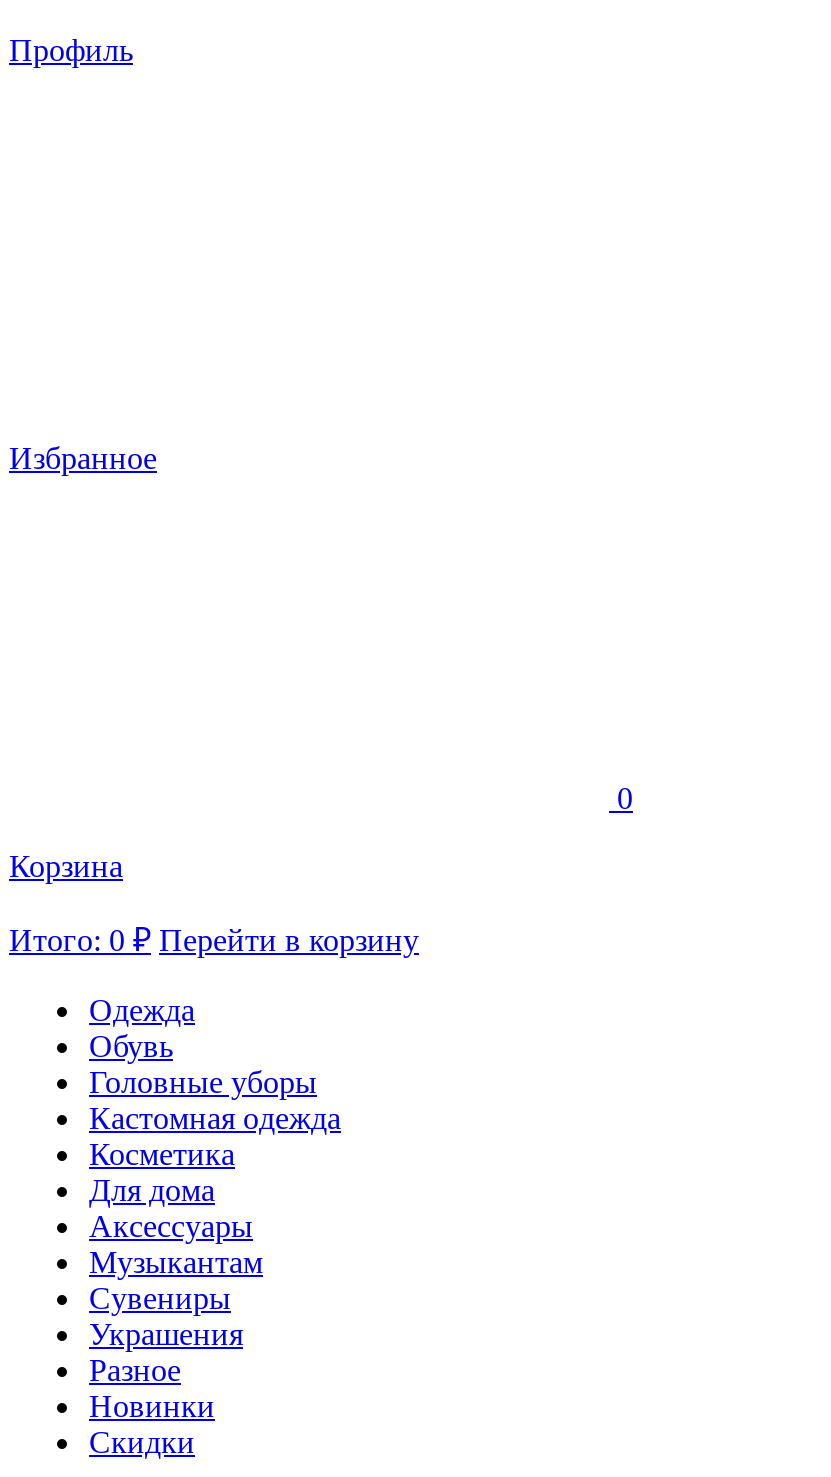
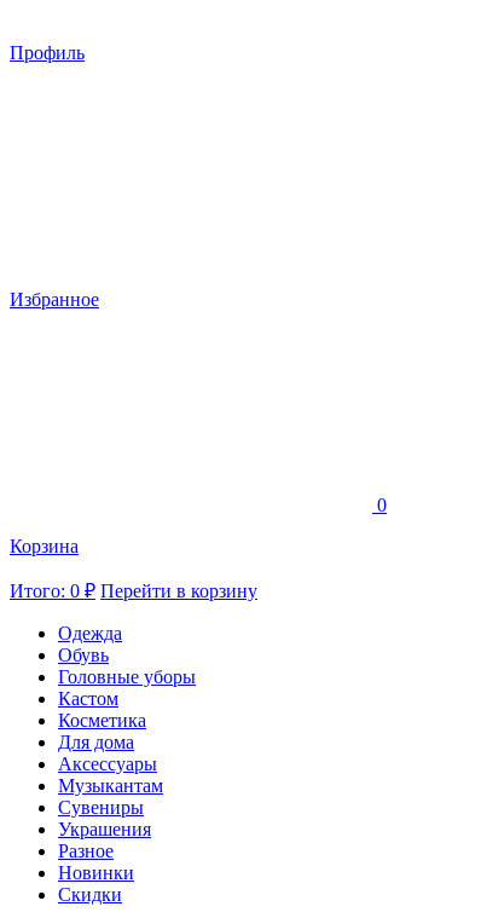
- Кастомная одежда
+ Кастом
